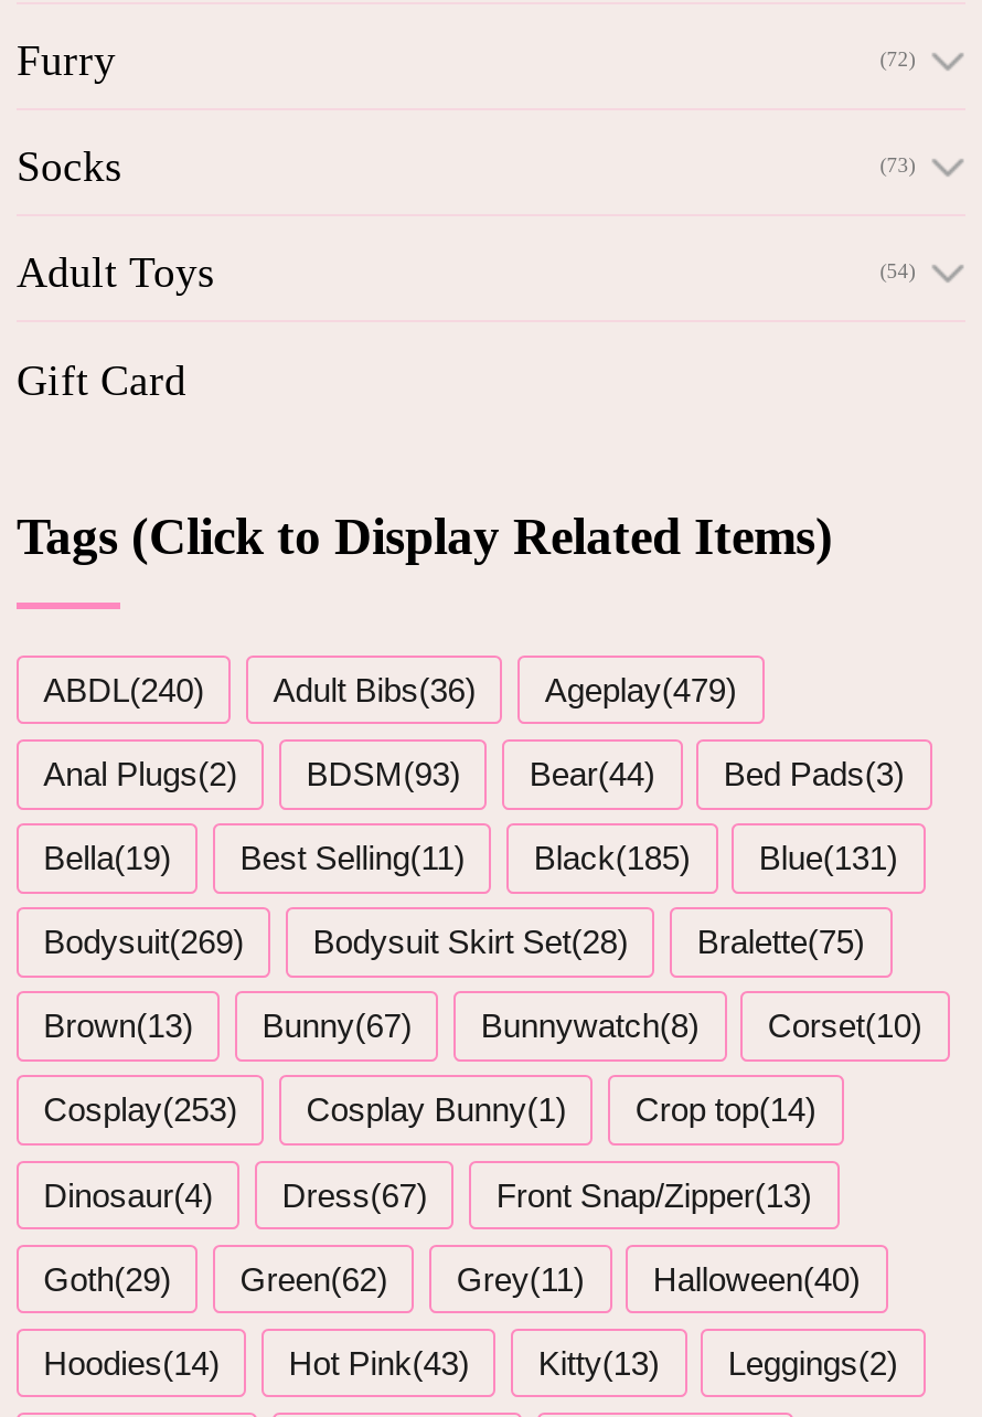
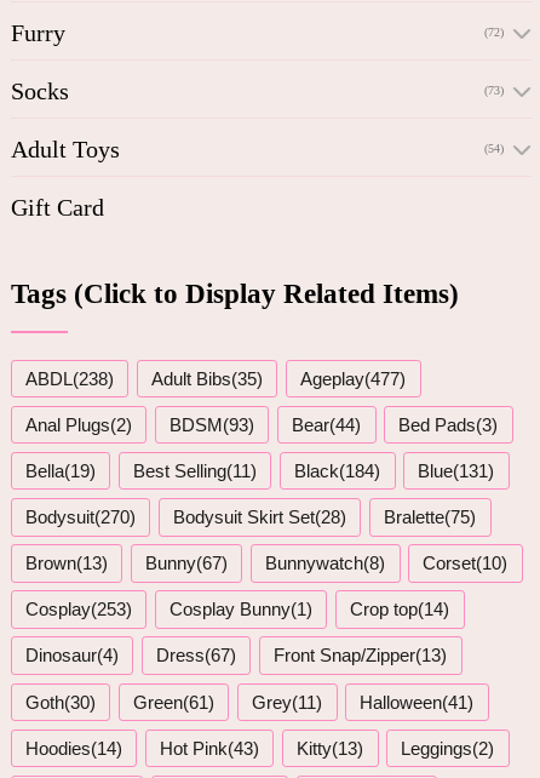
- ABDL(240)
- Adult Bibs(36)
- Ageplay(479)
+ ABDL(238)
+ Adult Bibs(35)
+ Ageplay(477)

- Bella(19) Best Selling(11) Black(185) Blue(131)
+ Bella(19) Best Selling(11) Black(184) Blue(131)

- Bodysuit(269) Bodysuit Skirt Set(28) Bralette(75)
+ Bodysuit(270) Bodysuit Skirt Set(28) Bralette(75)

- Goth(29)
- Green(62)
+ Goth(30)
+ Green(61)

- Halloween(40)
+ Halloween(41)
